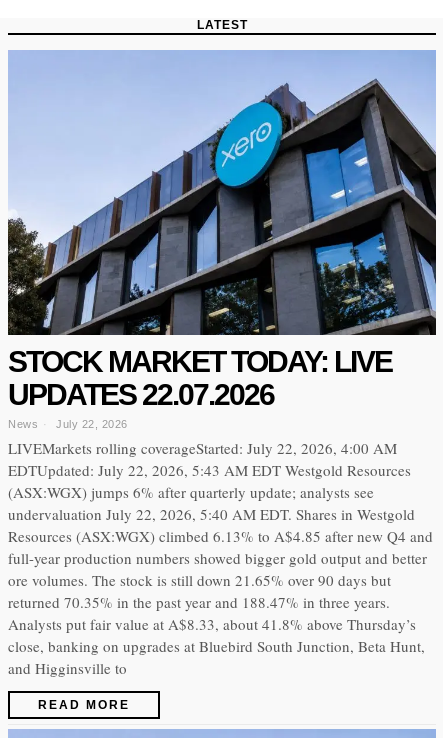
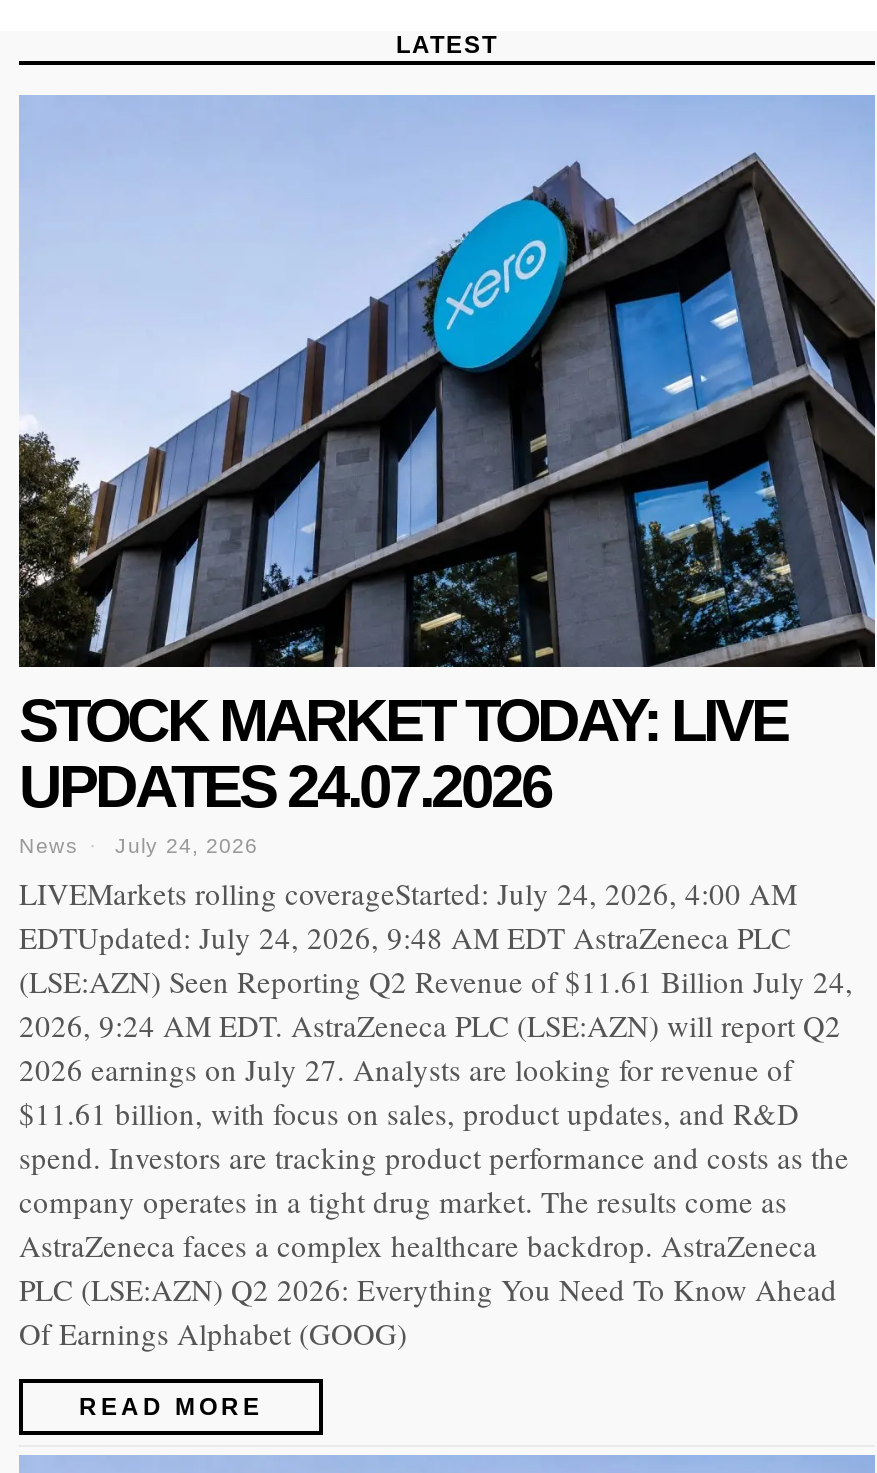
- UPDATES 22.07.2026
+ UPDATES 24.07.2026

- July 22, 2026
- LIVEMarkets rolling coverageStarted: July 22, 2026, 4:00 AM
- EDTUpdated: July 22, 2026, 5:43 AM EDT Westgold Resources
- (ASX:WGX) jumps 6% after quarterly update; analysts see
- undervaluation July 22, 2026, 5:40 AM EDT. Shares in Westgold
- Resources (ASX:WGX) climbed 6.13% to A$4.85 after new Q4 and
- full-year production numbers showed bigger gold output and better
- ore volumes. The stock is still down 21.65% over 90 days but
- returned 70.35% in the past year and 188.47% in three years.
- Analysts put fair value at A$8.33, about 41.8% above Thursday’s
- close, banking on upgrades at Bluebird South Junction, Beta Hunt,
- and Higginsville to
+ July 24, 2026
+ LIVEMarkets rolling coverageStarted: July 24, 2026, 4:00 AM
+ EDTUpdated: July 24, 2026, 9:48 AM EDT AstraZeneca PLC
+ (LSE:AZN) Seen Reporting Q2 Revenue of $11.61 Billion July 24,
+ 2026, 9:24 AM EDT. AstraZeneca PLC (LSE:AZN) will report Q2
+ 2026 earnings on July 27. Analysts are looking for revenue of
+ $11.61 billion, with focus on sales, product updates, and R&D
+ spend. Investors are tracking product performance and costs as the
+ company operates in a tight drug market. The results come as
+ AstraZeneca faces a complex healthcare backdrop. AstraZeneca
+ PLC (LSE:AZN) Q2 2026: Everything You Need To Know Ahead
+ Of Earnings Alphabet (GOOG)
